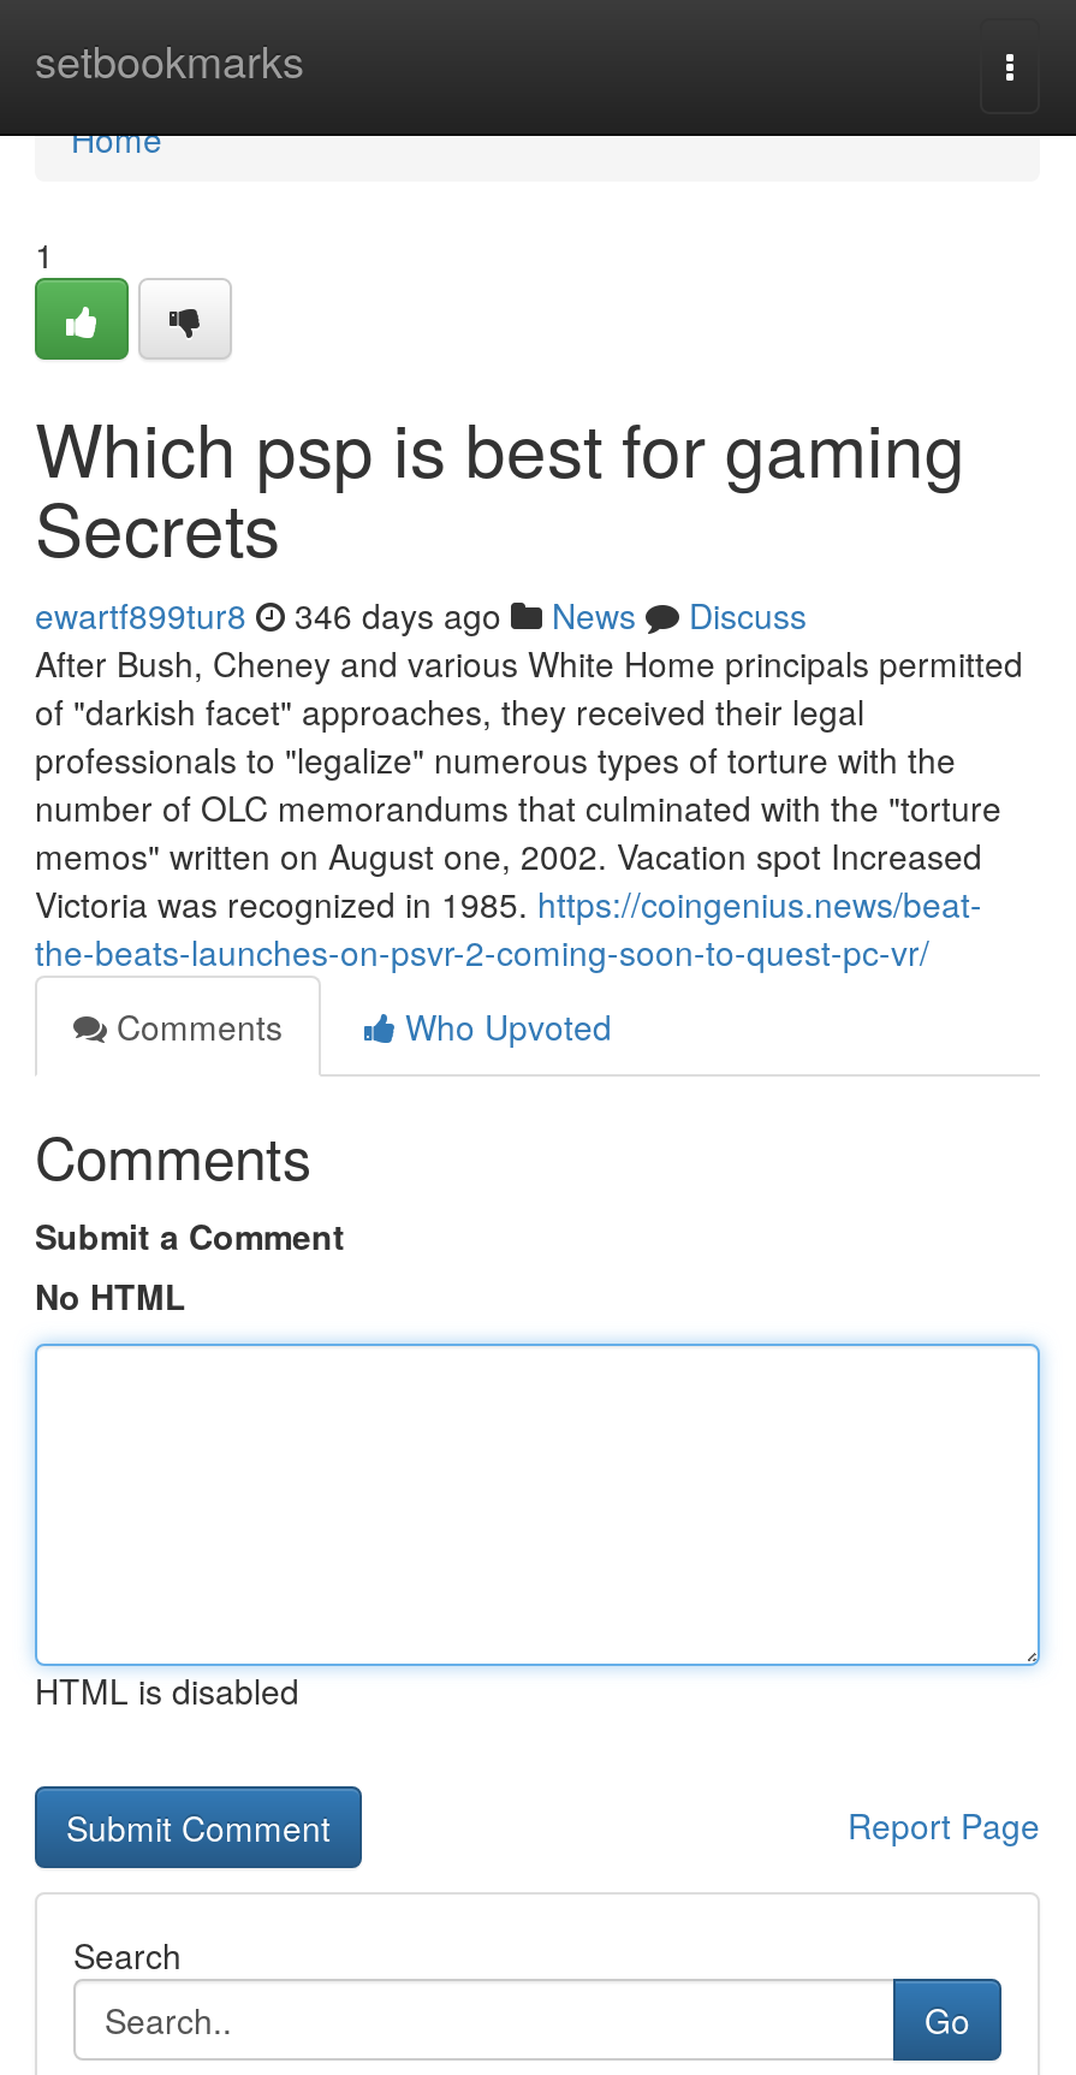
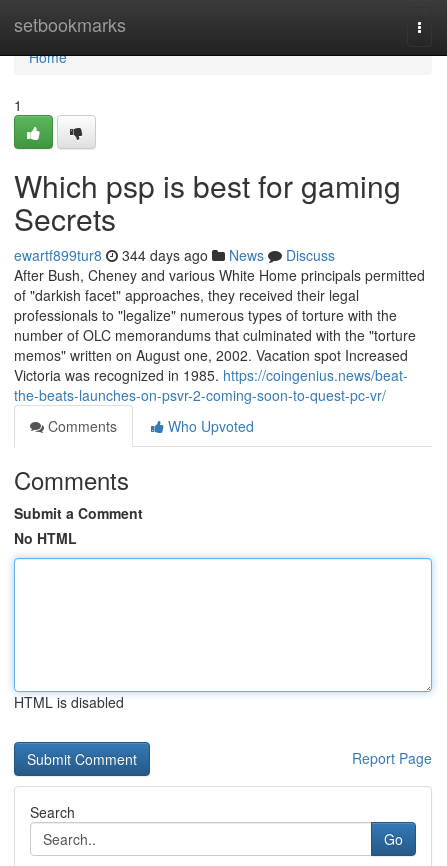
- ewartf899tur8 346 days ago News Discuss
+ ewartf899tur8 344 days ago News Discuss
